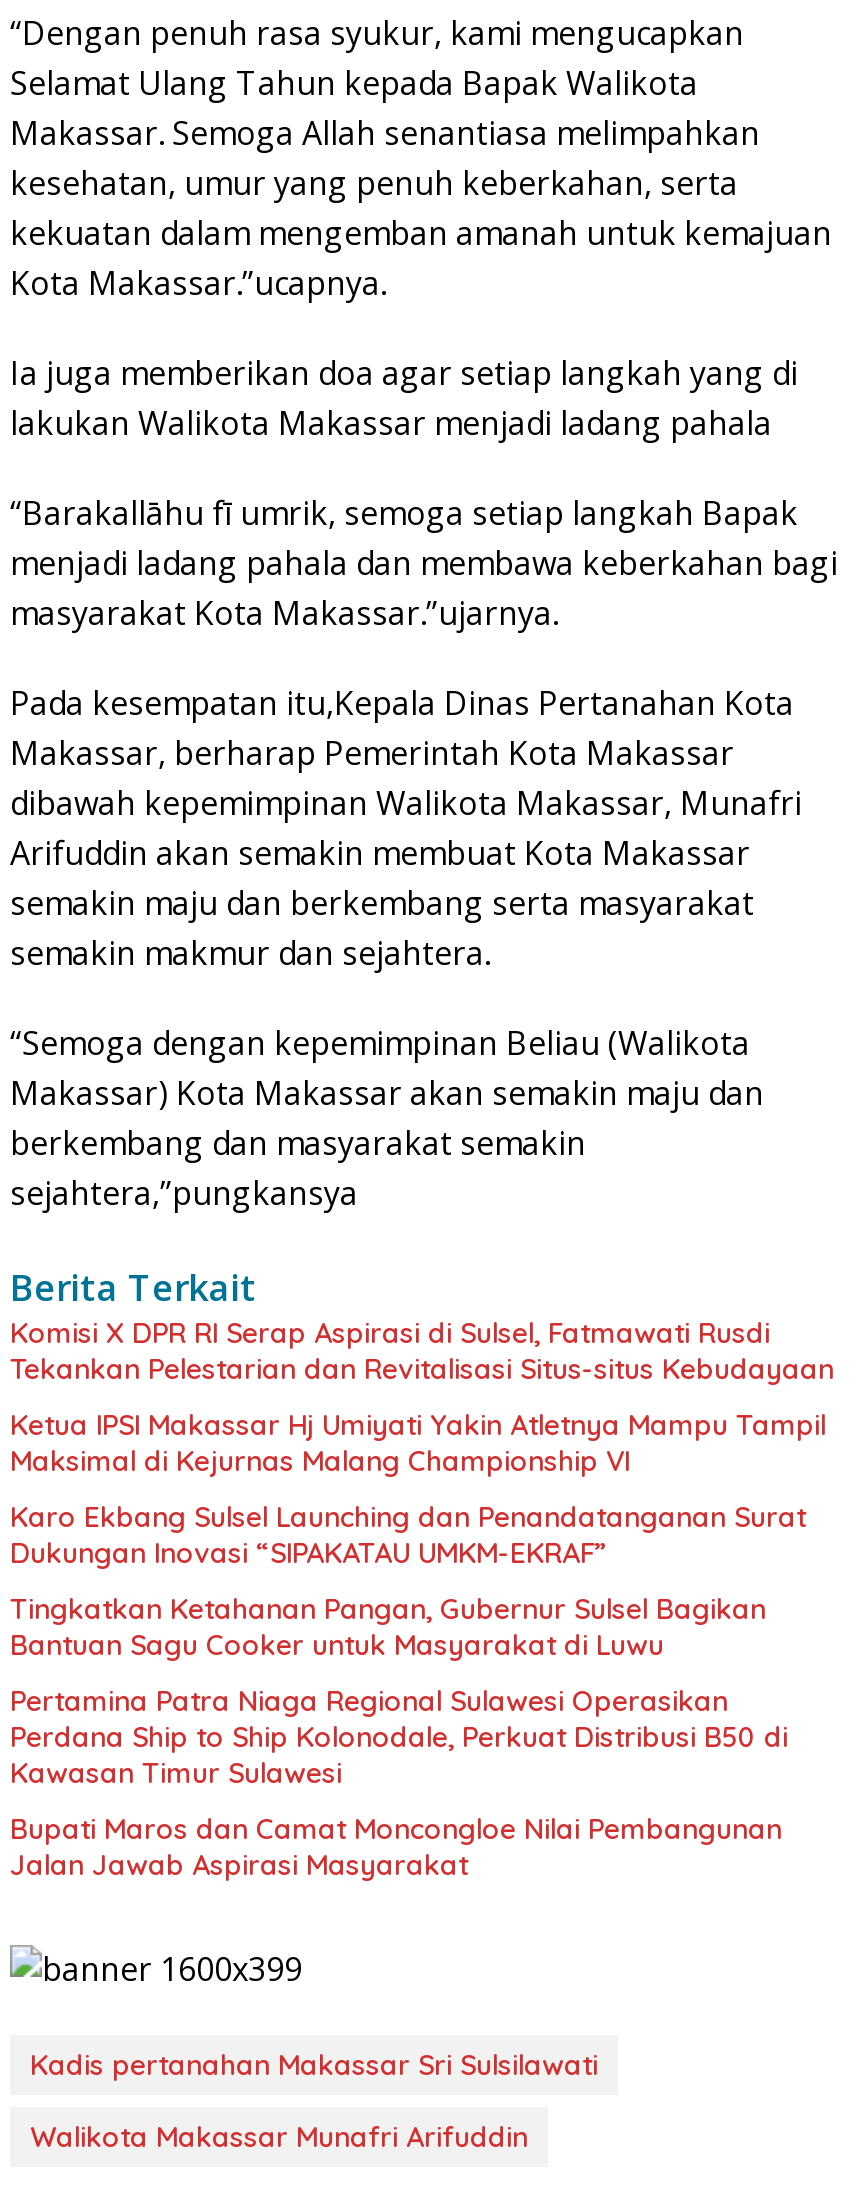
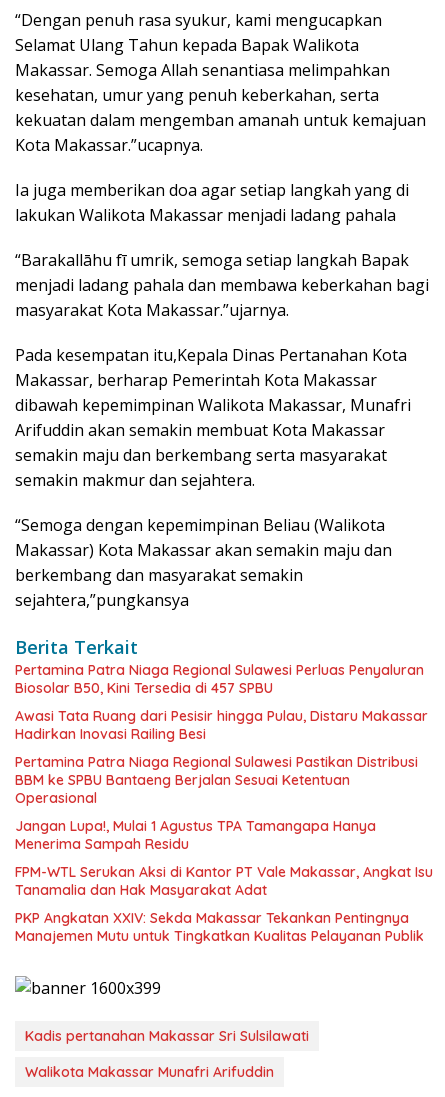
- Komisi X DPR RI Serap Aspirasi di Sulsel, Fatmawati Rusdi
- Tekankan Pelestarian dan Revitalisasi Situs-situs Kebudayaan
+ Pertamina Patra Niaga Regional Sulawesi Perluas Penyaluran
+ Biosolar B50, Kini Tersedia di 457 SPBU

- Ketua IPSI Makassar Hj Umiyati Yakin Atletnya Mampu Tampil
- Maksimal di Kejurnas Malang Championship VI
+ Awasi Tata Ruang dari Pesisir hingga Pulau, Distaru Makassar
+ Hadirkan Inovasi Railing Besi

- Karo Ekbang Sulsel Launching dan Penandatanganan Surat
- Dukungan Inovasi “SIPAKATAU UMKM-EKRAF”
+ Pertamina Patra Niaga Regional Sulawesi Pastikan Distribusi
+ BBM ke SPBU Bantaeng Berjalan Sesuai Ketentuan
+ Operasional

- Tingkatkan Ketahanan Pangan, Gubernur Sulsel Bagikan
- Bantuan Sagu Cooker untuk Masyarakat di Luwu
+ Jangan Lupa!, Mulai 1 Agustus TPA Tamangapa Hanya
+ Menerima Sampah Residu

- Pertamina Patra Niaga Regional Sulawesi Operasikan
- Perdana Ship to Ship Kolonodale, Perkuat Distribusi B50 di
- Kawasan Timur Sulawesi
+ FPM-WTL Serukan Aksi di Kantor PT Vale Makassar, Angkat Isu
+ Tanamalia dan Hak Masyarakat Adat

- Bupati Maros dan Camat Moncongloe Nilai Pembangunan
- Jalan Jawab Aspirasi Masyarakat
+ PKP Angkatan XXIV: Sekda Makassar Tekankan Pentingnya
+ Manajemen Mutu untuk Tingkatkan Kualitas Pelayanan Publik
